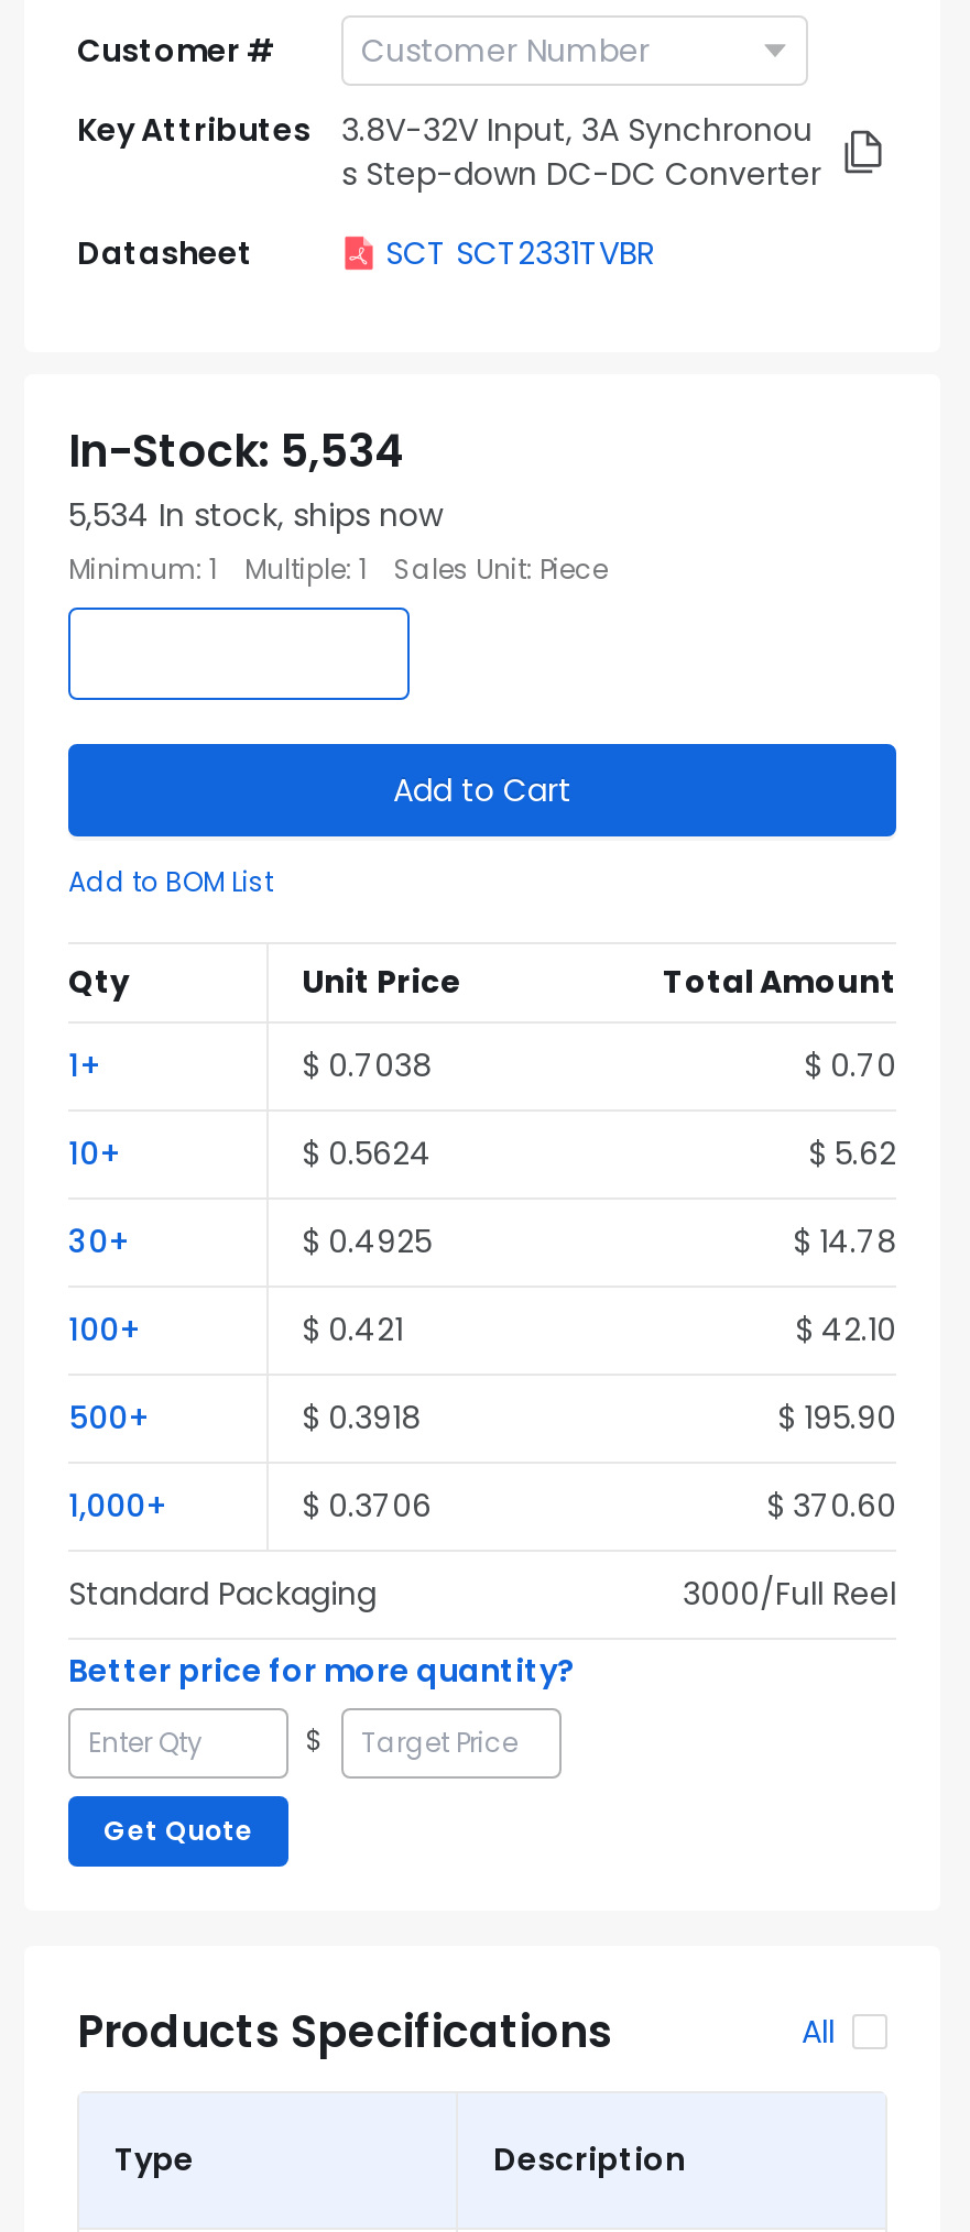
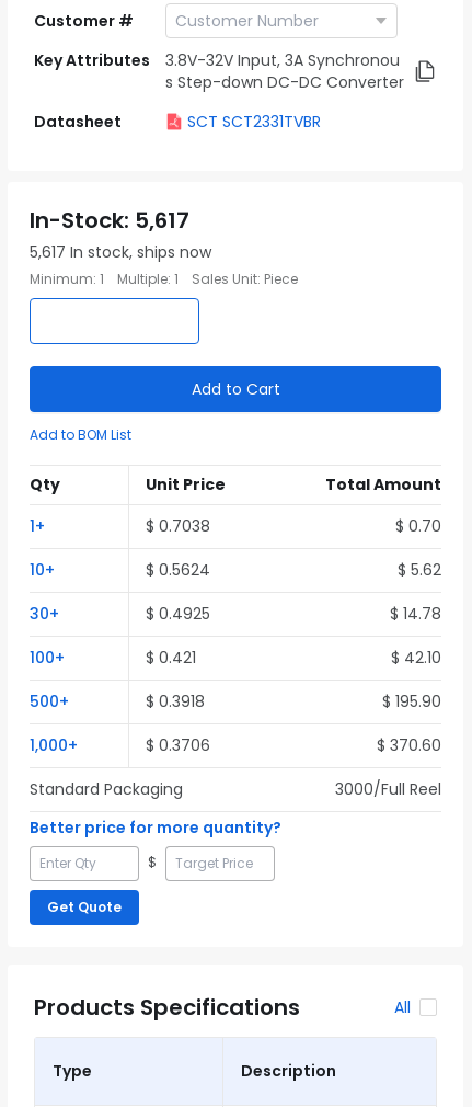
- In-Stock: 5,534
+ In-Stock: 5,617

- 5,534 In stock, ships now
+ 5,617 In stock, ships now
